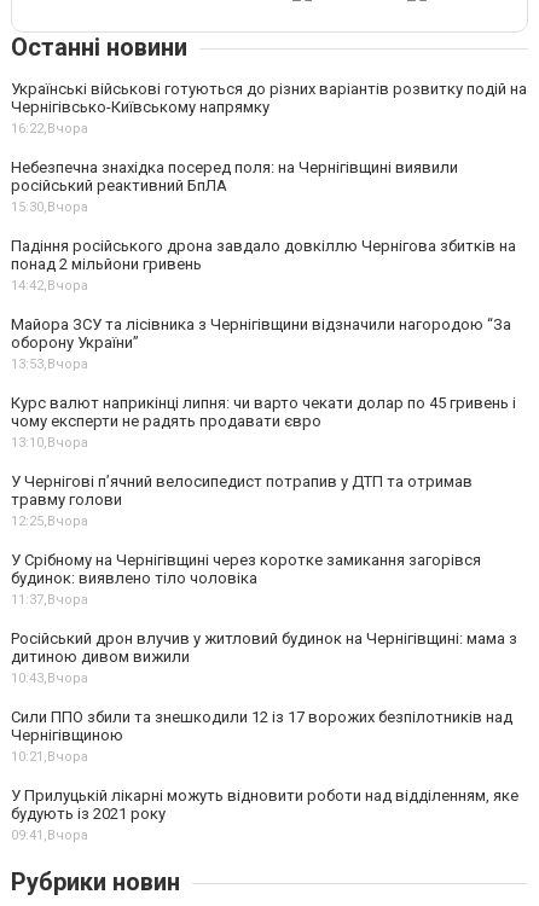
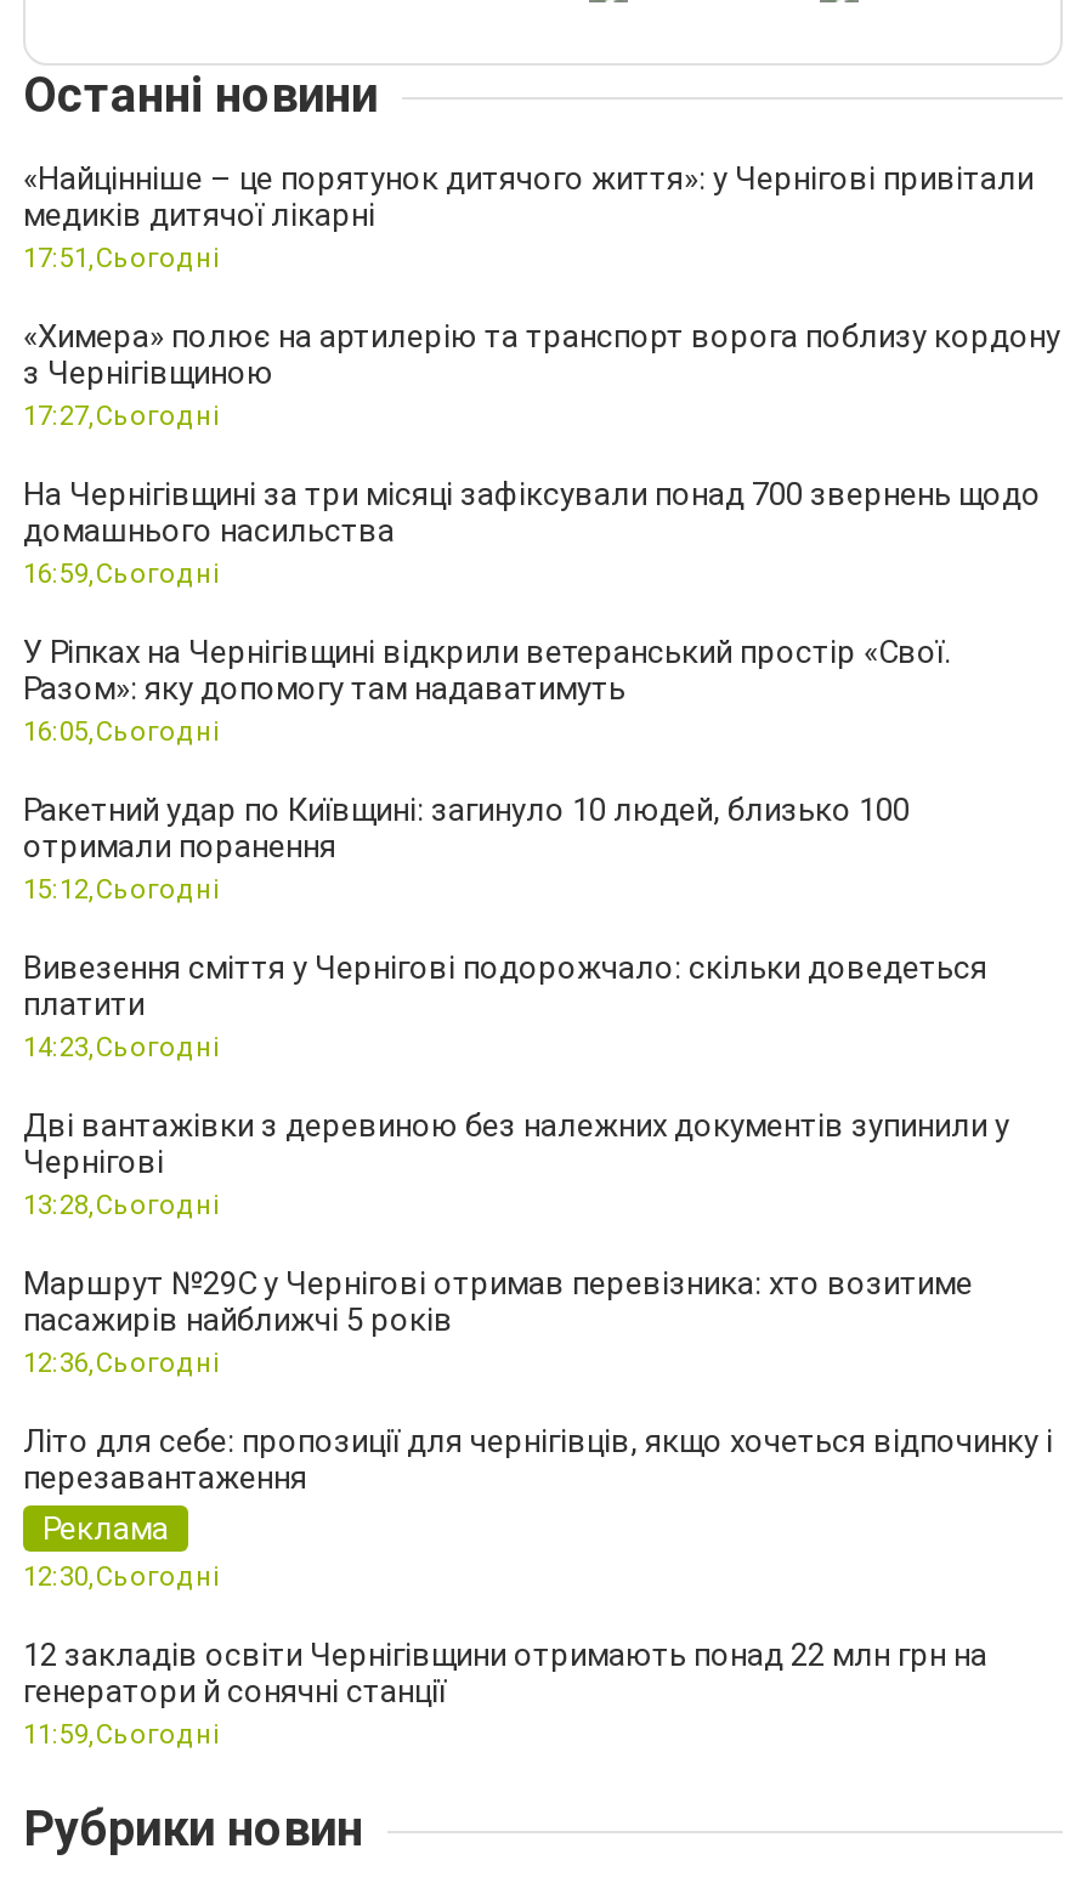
- Українські військові готуються до різних варіантів розвитку подій на
- Чернігівсько-Київському напрямку
- 16:22, Вчора
+ «Найцінніше – це порятунок дитячого життя»: у Чернігові привітали
+ медиків дитячої лікарні
+ 17:51, Сьогодні

- Небезпечна знахідка посеред поля: на Чернігівщині виявили
- російський реактивний БпЛА
- 15:30,Вчора
+ «Химера» полює на артилерію та транспорт ворога поблизу кордону
+ з Чернігівщиною
+ 17:27,Сьогодні

- Падіння російського дрона завдало довкіллю Чернігова збитків на
- понад 2 мільйони гривень
- 14:42,Вчора
+ На Чернігівщині за три місяці зафіксували понад 700 звернень щодо
+ домашнього насильства
+ 16:59,Сьогодні

- Майора ЗСУ та лісівника з Чернігівщини відзначили нагородою “За
- оборону України”
- 13:53,Вчора
+ У Ріпках на Чернігівщині відкрили ветеранський простір «Свої.
+ Разом»: яку допомогу там надаватимуть
+ 16:05,Сьогодні

- Курс валют наприкінці липня: чи варто чекати долар по 45 гривень і
- чому експерти не радять продавати євро
- 13:10,Вчора
+ Ракетний удар по Київщині: загинуло 10 людей, близько 100
+ отримали поранення
+ 15:12,Сьогодні

- У Чернігові пʼячний велосипедист потрапив у ДТП та отримав
- травму голови
- 12:25,Вчора
+ Вивезення сміття у Чернігові подорожчало: скільки доведеться
+ платити
+ 14:23,Сьогодні

- У Срібному на Чернігівщині через коротке замикання загорівся
- будинок: виявлено тіло чоловіка
- 11:37,Вчора
+ Дві вантажівки з деревиною без належних документів зупинили у
+ Чернігові
+ 13:28,Сьогодні

- Російський дрон влучив у житловий будинок на Чернігівщині: мама з
- дитиною дивом вижили
- 10:43,Вчора
+ Маршрут №29С у Чернігові отримав перевізника: хто возитиме
+ пасажирів найближчі 5 років
+ 12:36,Сьогодні

- Сили ППО збили та знешкодили 12 із 17 ворожих безпілотників над
- Чернігівщиною
- 10:21, Вчора
+ Літо для себе: пропозиції для чернігівців, якщо хочеться відпочинку і
+ перезавантаження
+ Реклама
+ 12:30,Сьогодні

- У Прилуцькій лікарні можуть відновити роботи над відділенням, яке
- будують із 2021 року
- 09:41,Вчора
+ 12 закладів освіти Чернігівщини отримають понад 22 млн грн на
+ генератори й сонячні станції
+ 11:59,Сьогодні
